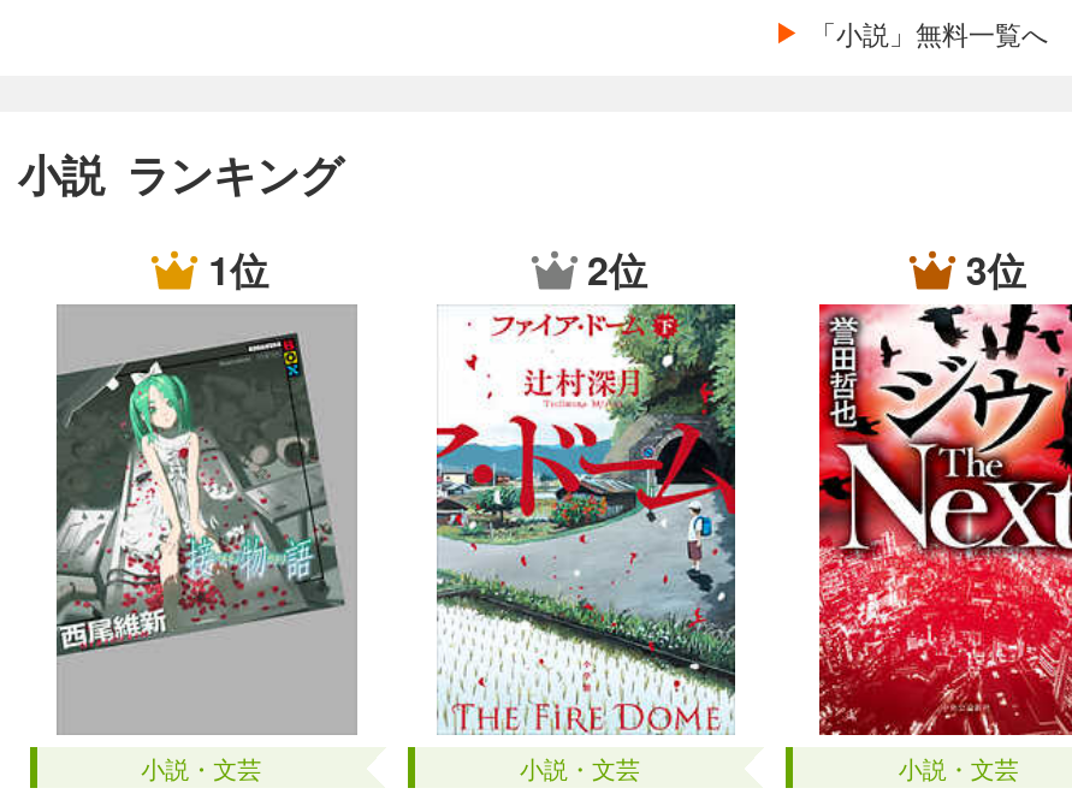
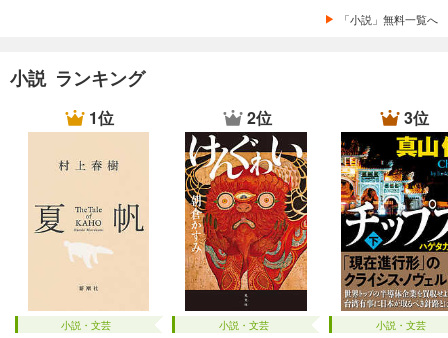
- [image]
+ [image]

- [image]
+ [image]

- [image]
+ [image]
